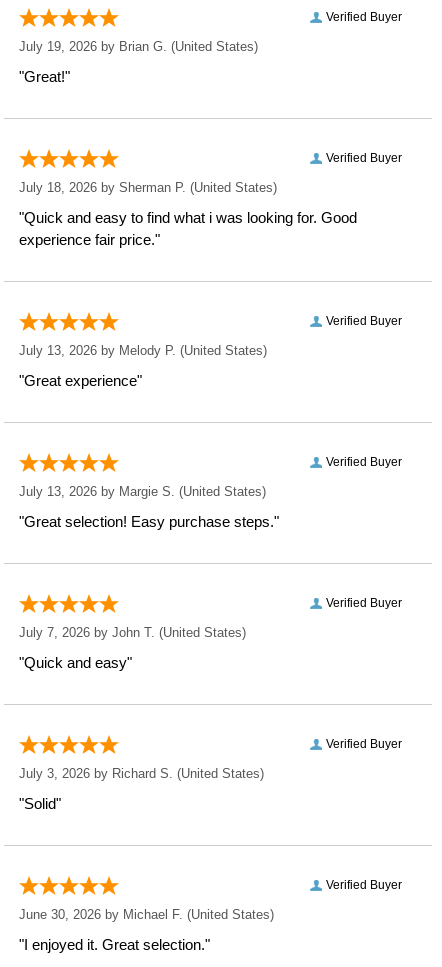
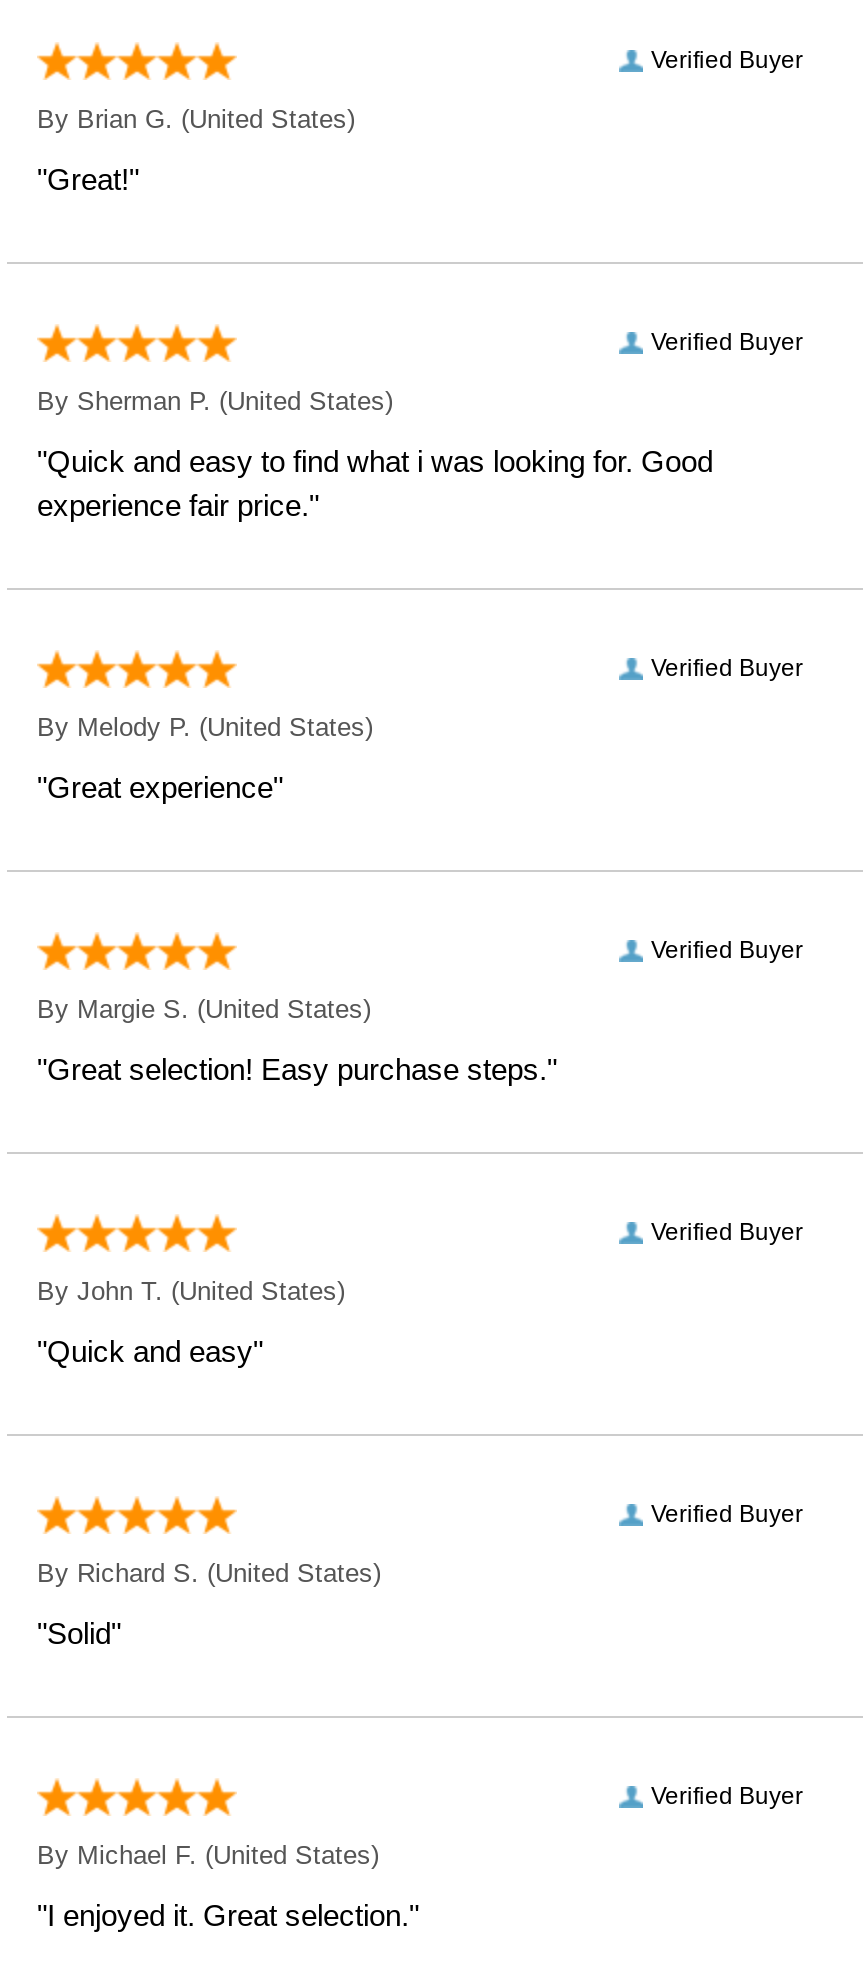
- July 19, 2026 by Brian G. (United States)
+ By Brian G. (United States)

- July 18, 2026 by Sherman P. (United States)
+ By Sherman P. (United States)

- July 13, 2026 by Melody P. (United States)
+ By Melody P. (United States)

- July 13, 2026 by Margie S. (United States)
+ By Margie S. (United States)

- July 7, 2026 by John T. (United States)
+ By John T. (United States)

- July 3, 2026 by Richard S. (United States)
+ By Richard S. (United States)

- June 30, 2026 by Michael F. (United States)
+ By Michael F. (United States)
